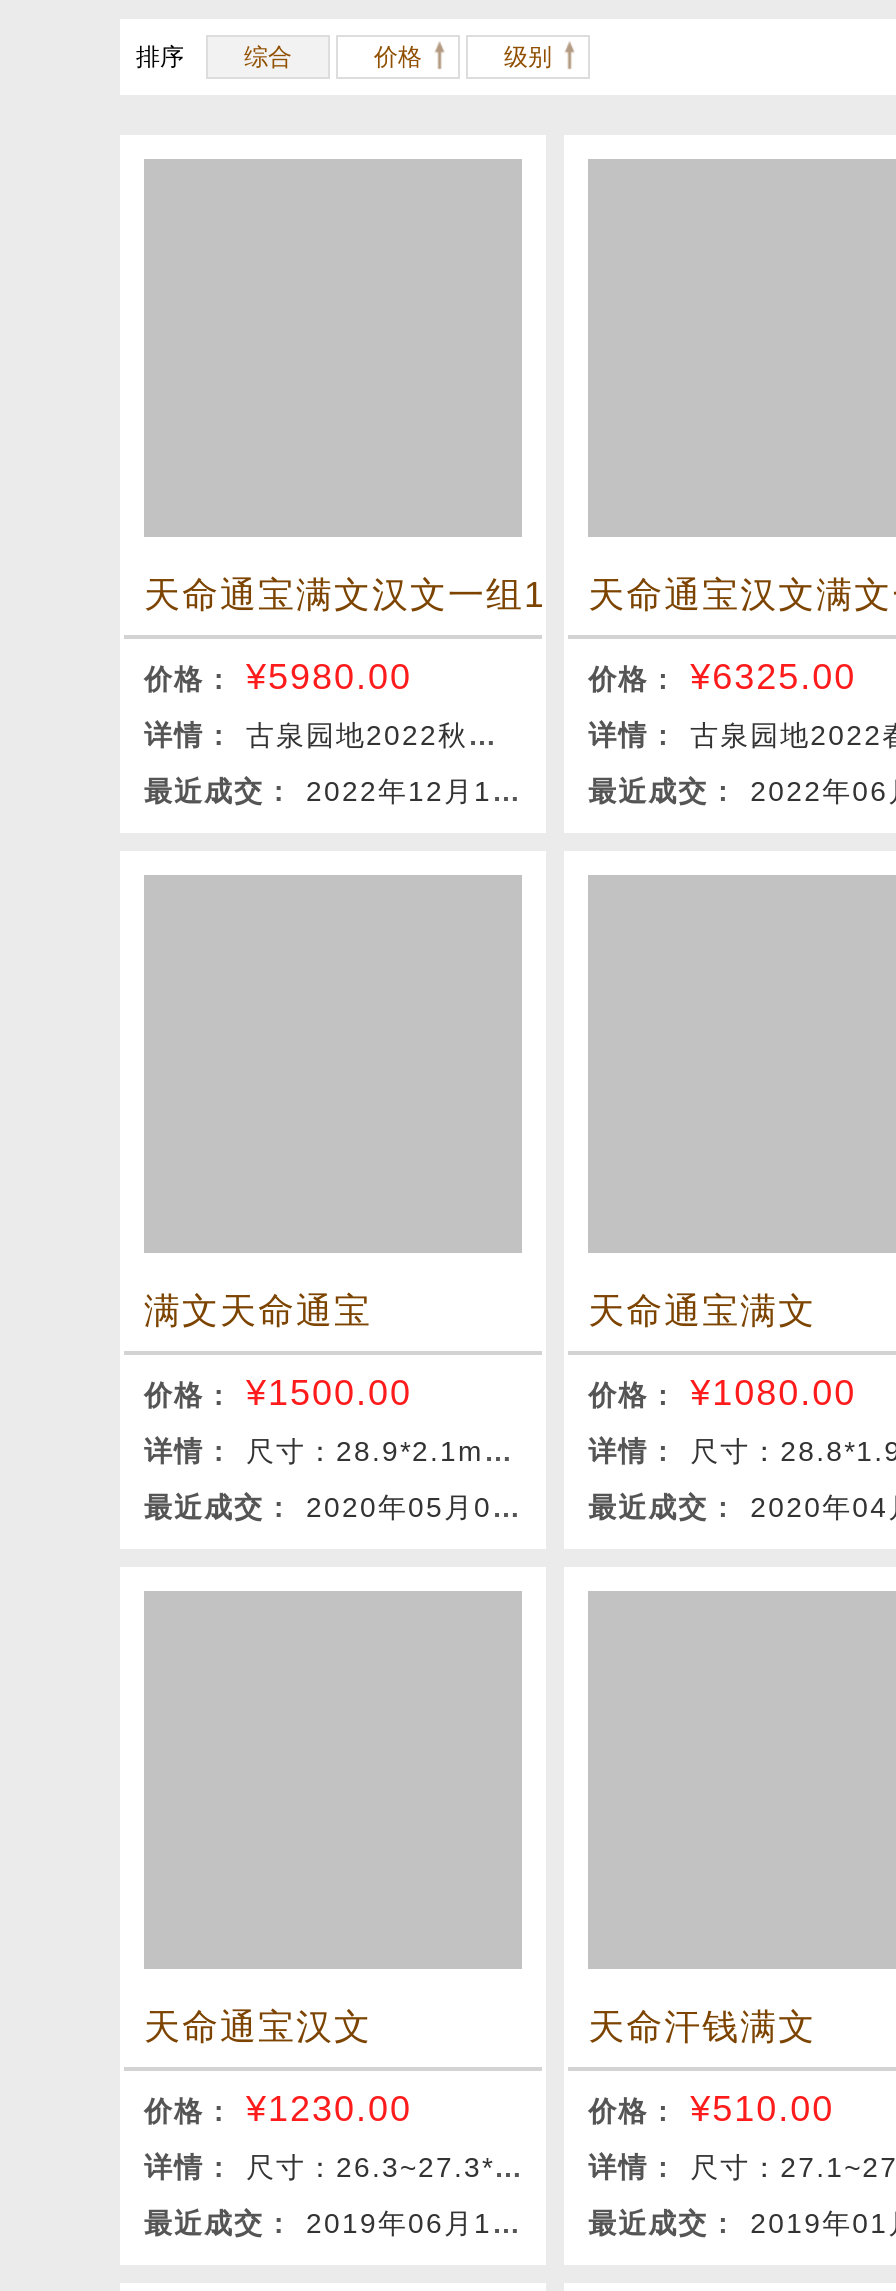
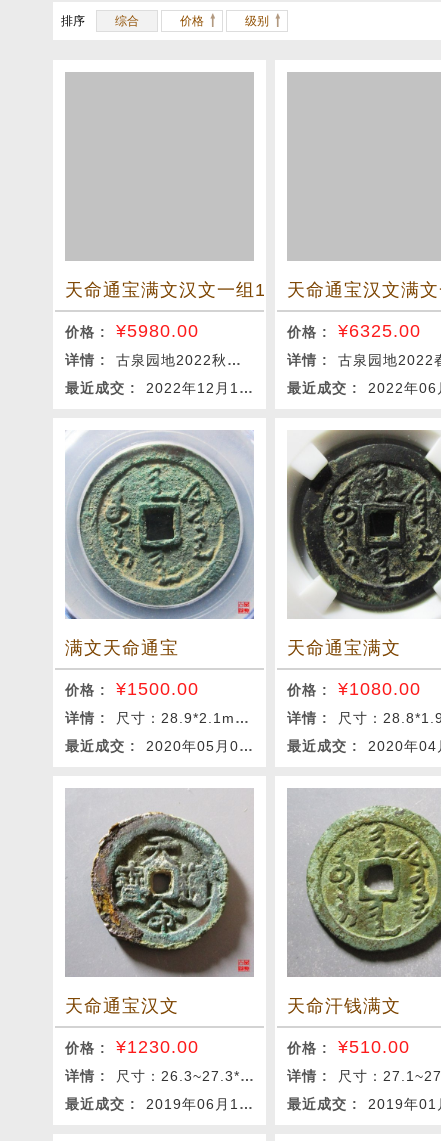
+ [image]

+ [image]

+ [image]

+ [image]
